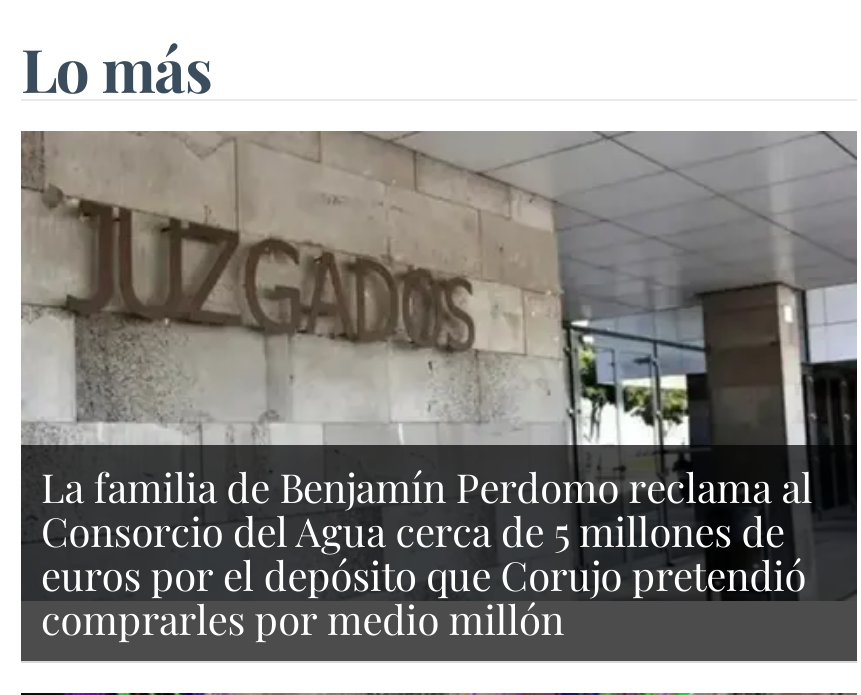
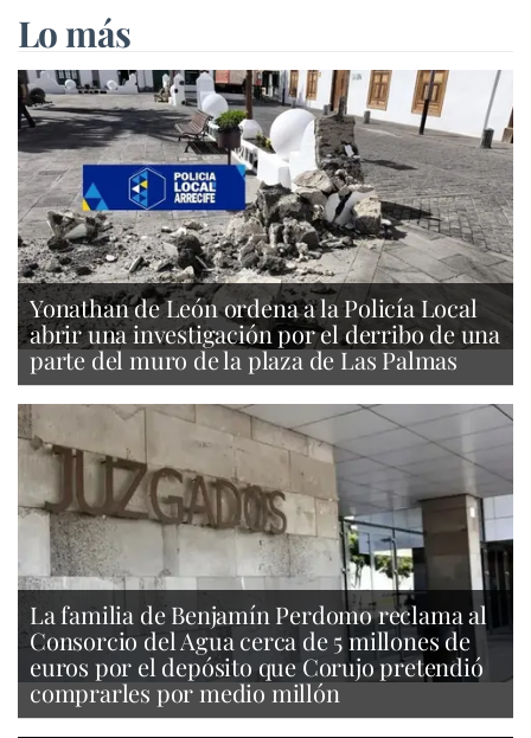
+ [image]
+ Yonathan de León ordena a la Policía Local
+ abrir una investigación por el derribo de una
+ parte del muro de la plaza de Las Palmas
